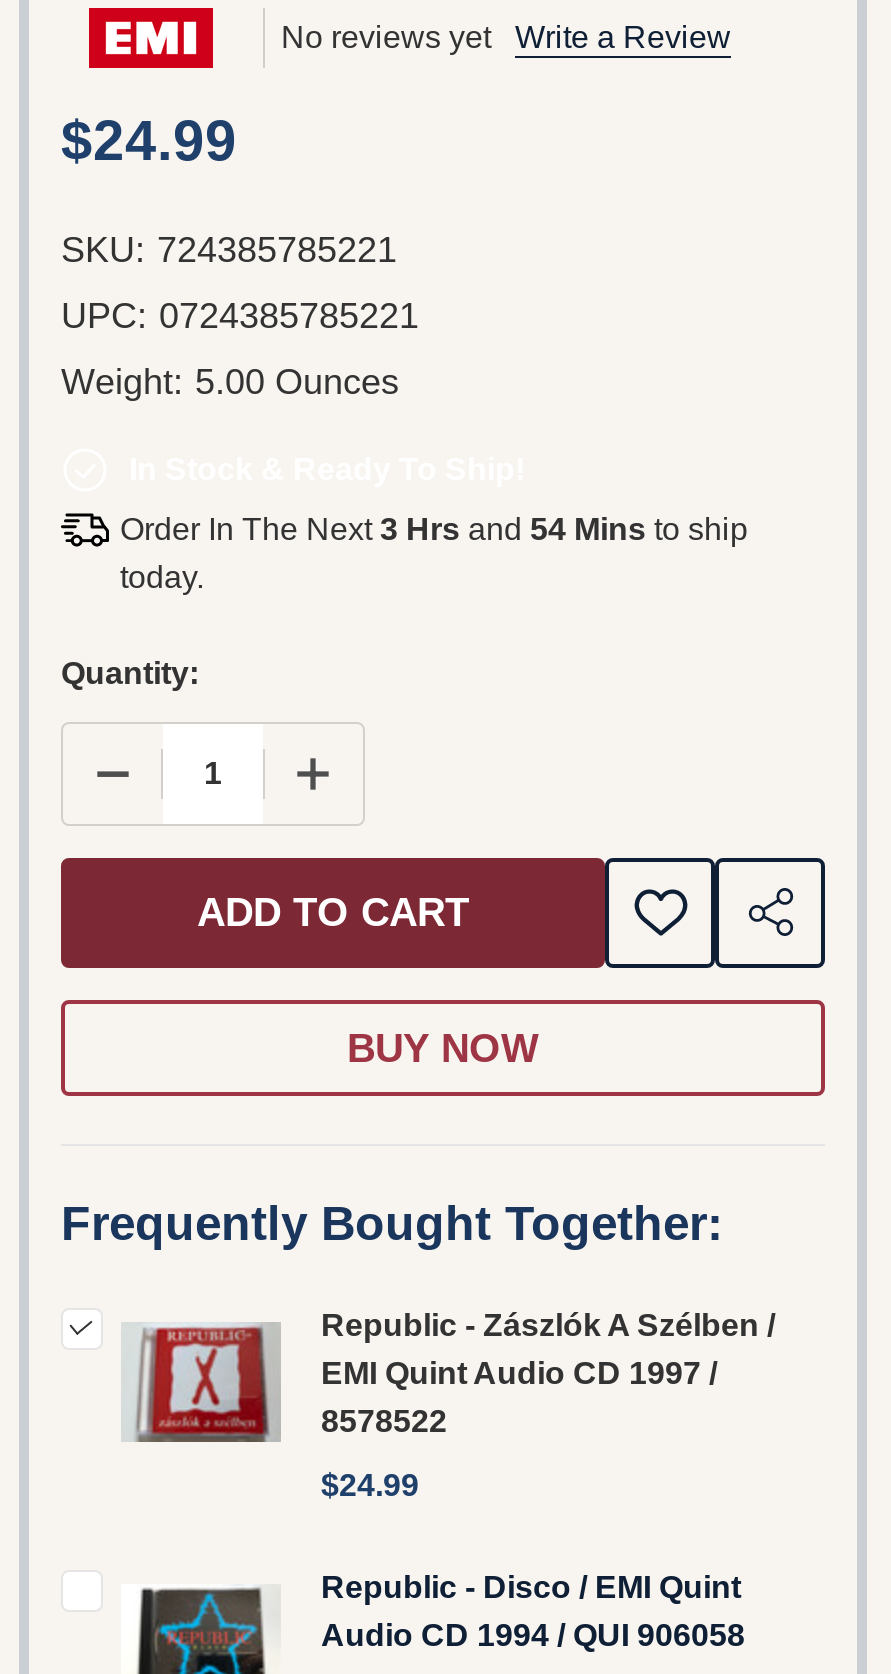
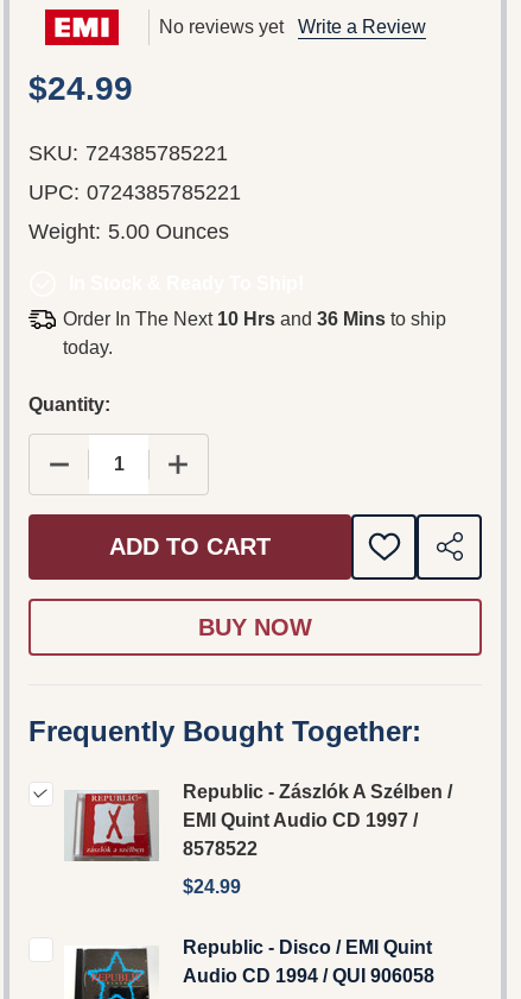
- Order In The Next 3 Hrs and 54 Mins to ship
+ Order In The Next 10 Hrs and 36 Mins to ship
